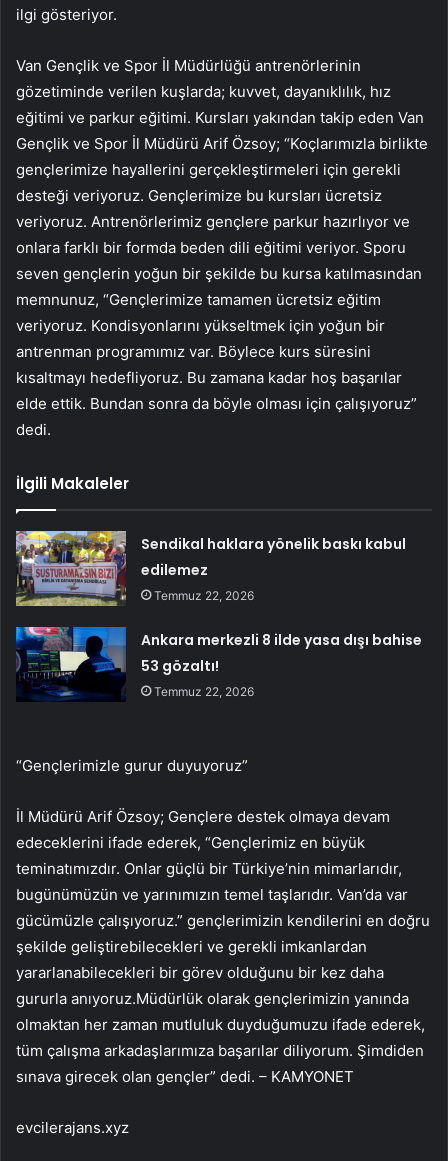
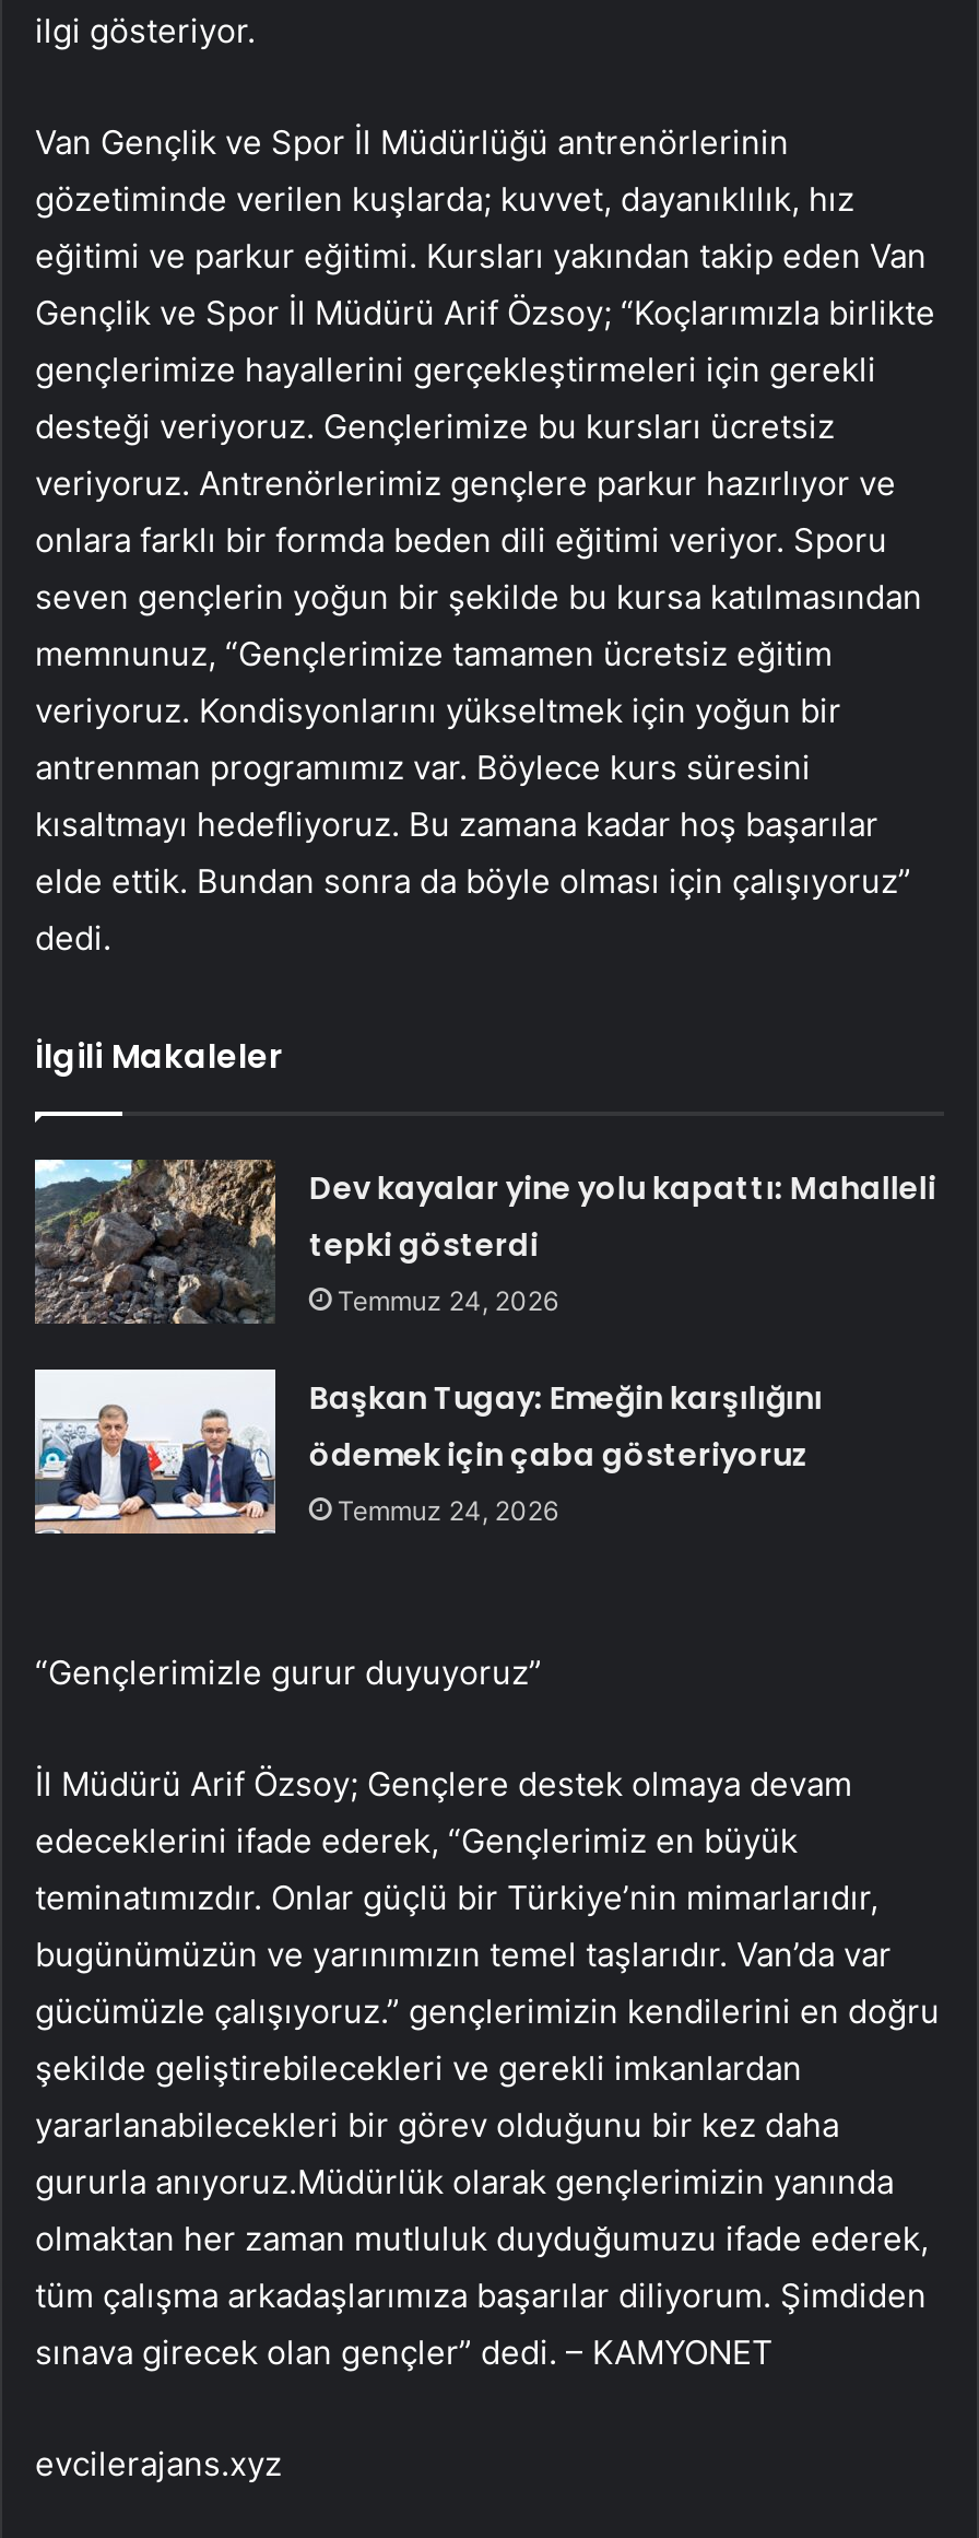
- [image]
- Sendikal haklara yönelik baskı kabul
- edilemez
- Temmuz 22, 2026
+ [image]
+ Dev kayalar yine yolu kapattı: Mahalleli
+ tepki gösterdi
+ Temmuz 24, 2026

- [image]
- Ankara merkezli 8 ilde yasa dışı bahise
- 53 gözaltı!
- Temmuz 22, 2026
+ [image]
+ Başkan Tugay: Emeğin karşılığını
+ ödemek için çaba gösteriyoruz
+ Temmuz 24, 2026
